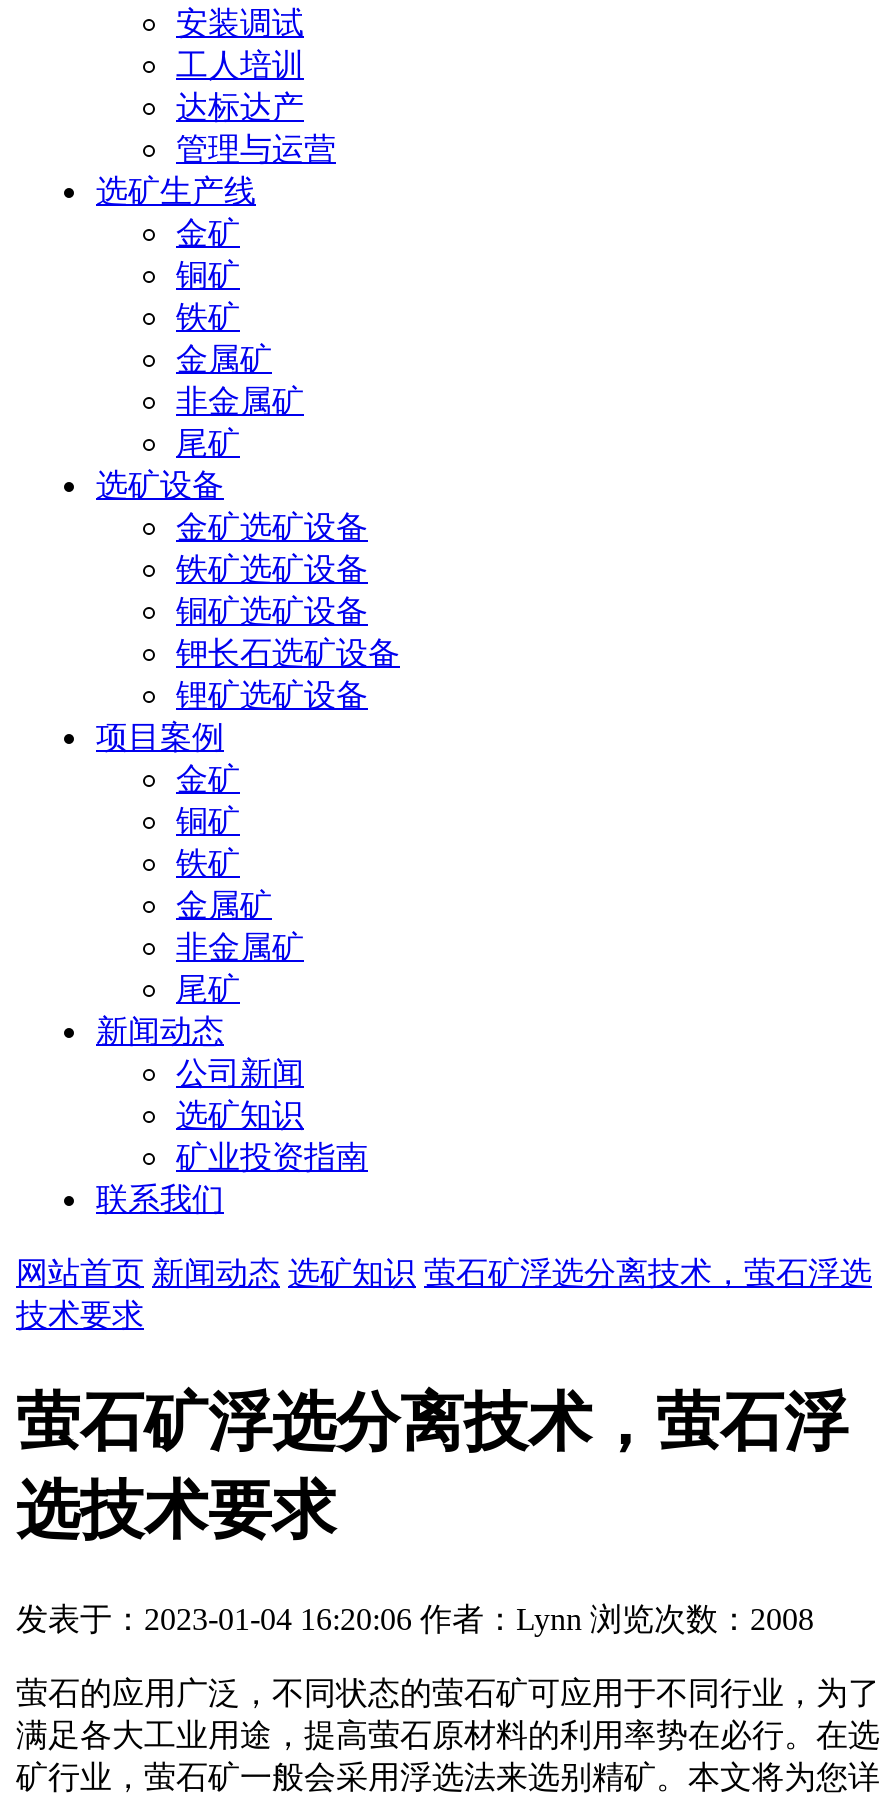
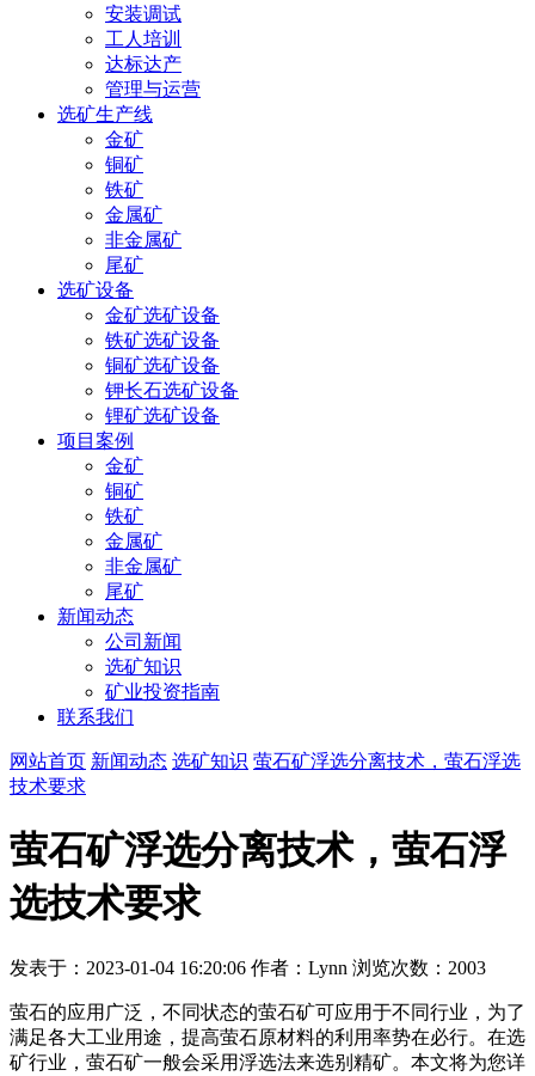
- 发表于：2023-01-04 16:20:06 作者：Lynn 浏览次数：2008
+ 发表于：2023-01-04 16:20:06 作者：Lynn 浏览次数：2003
